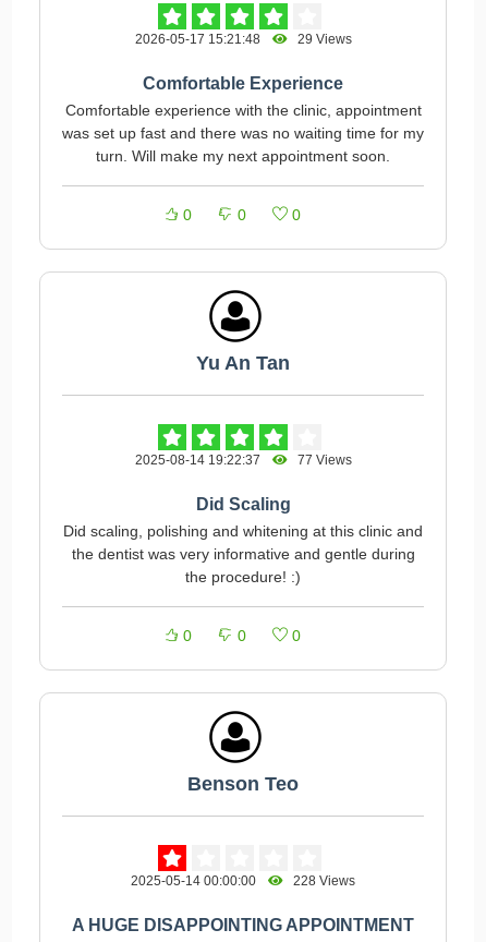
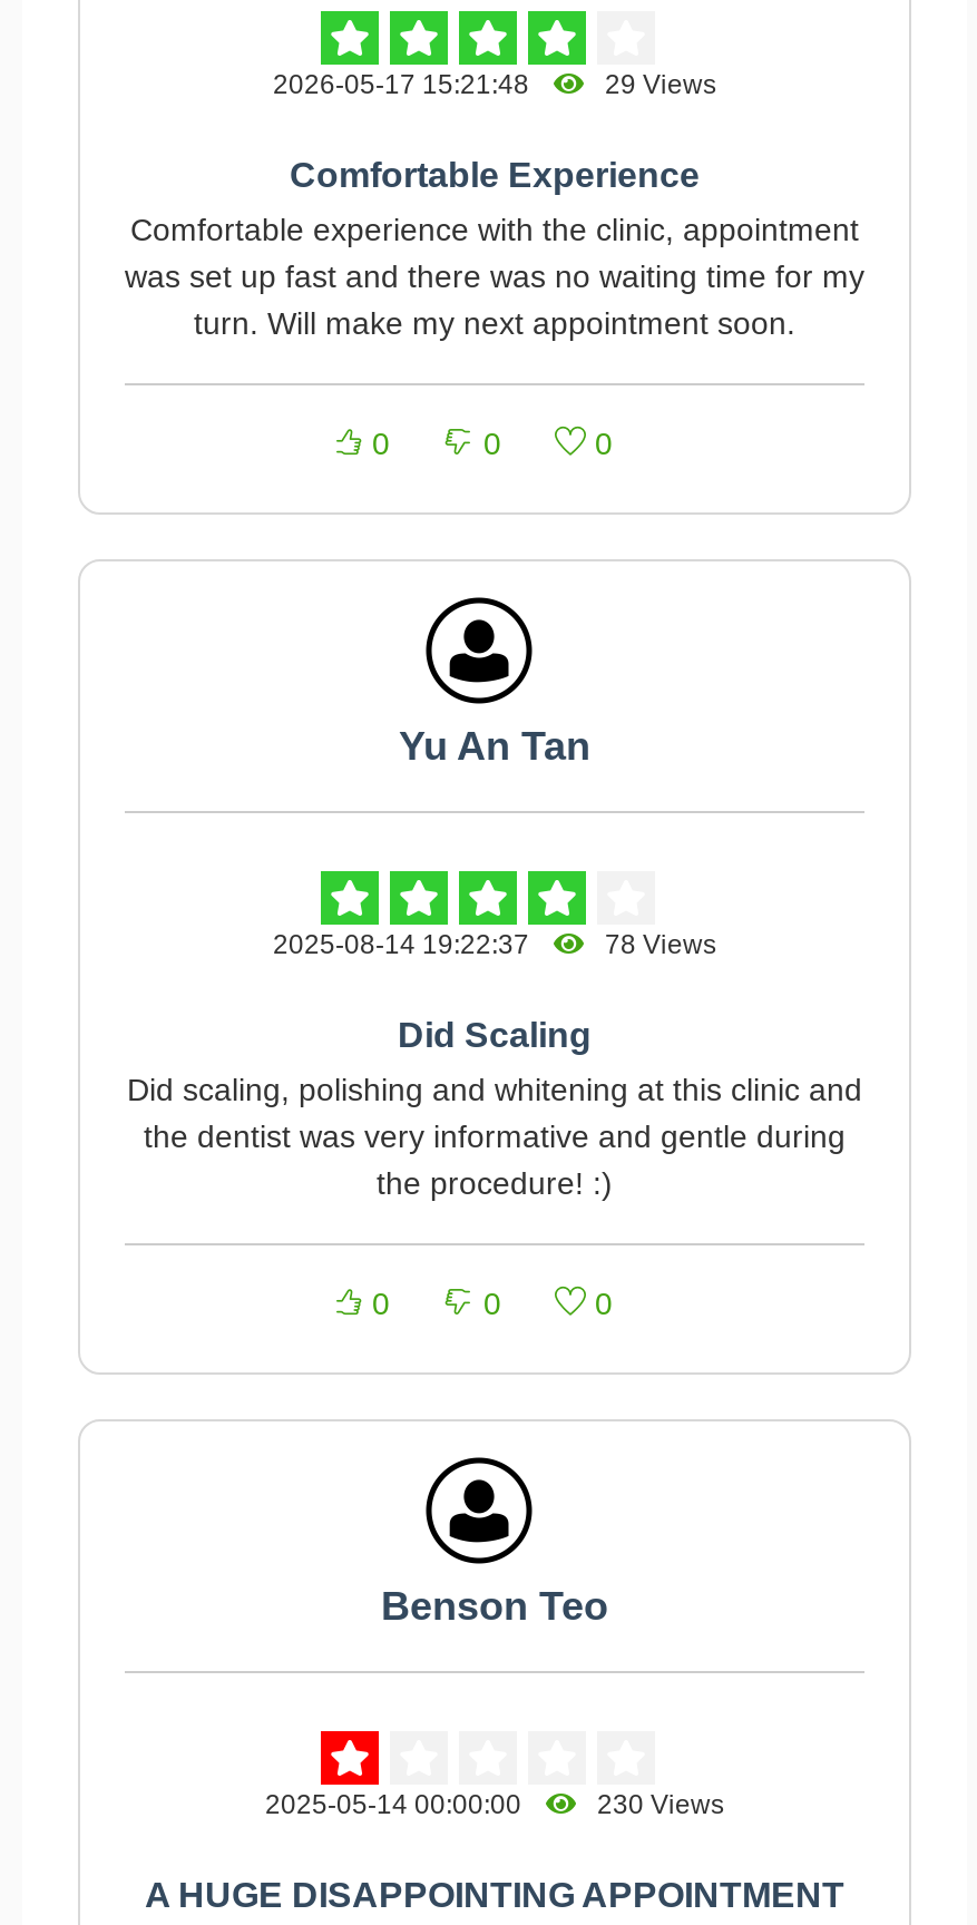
- 2025-08-14 19:22:37 77 Views
+ 2025-08-14 19:22:37 78 Views

- 2025-05-14 00:00:00 228 Views
+ 2025-05-14 00:00:00 230 Views
